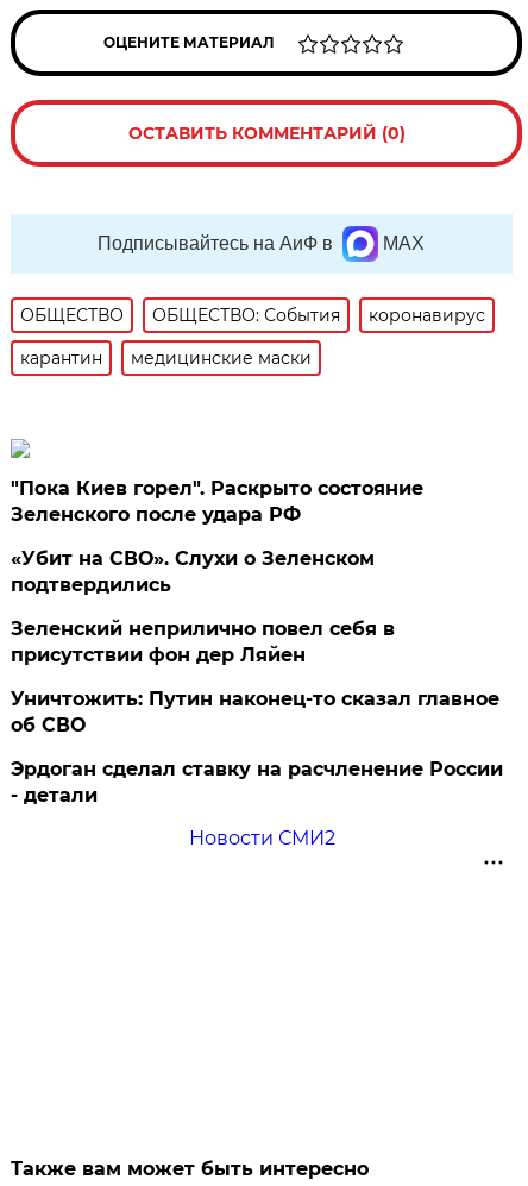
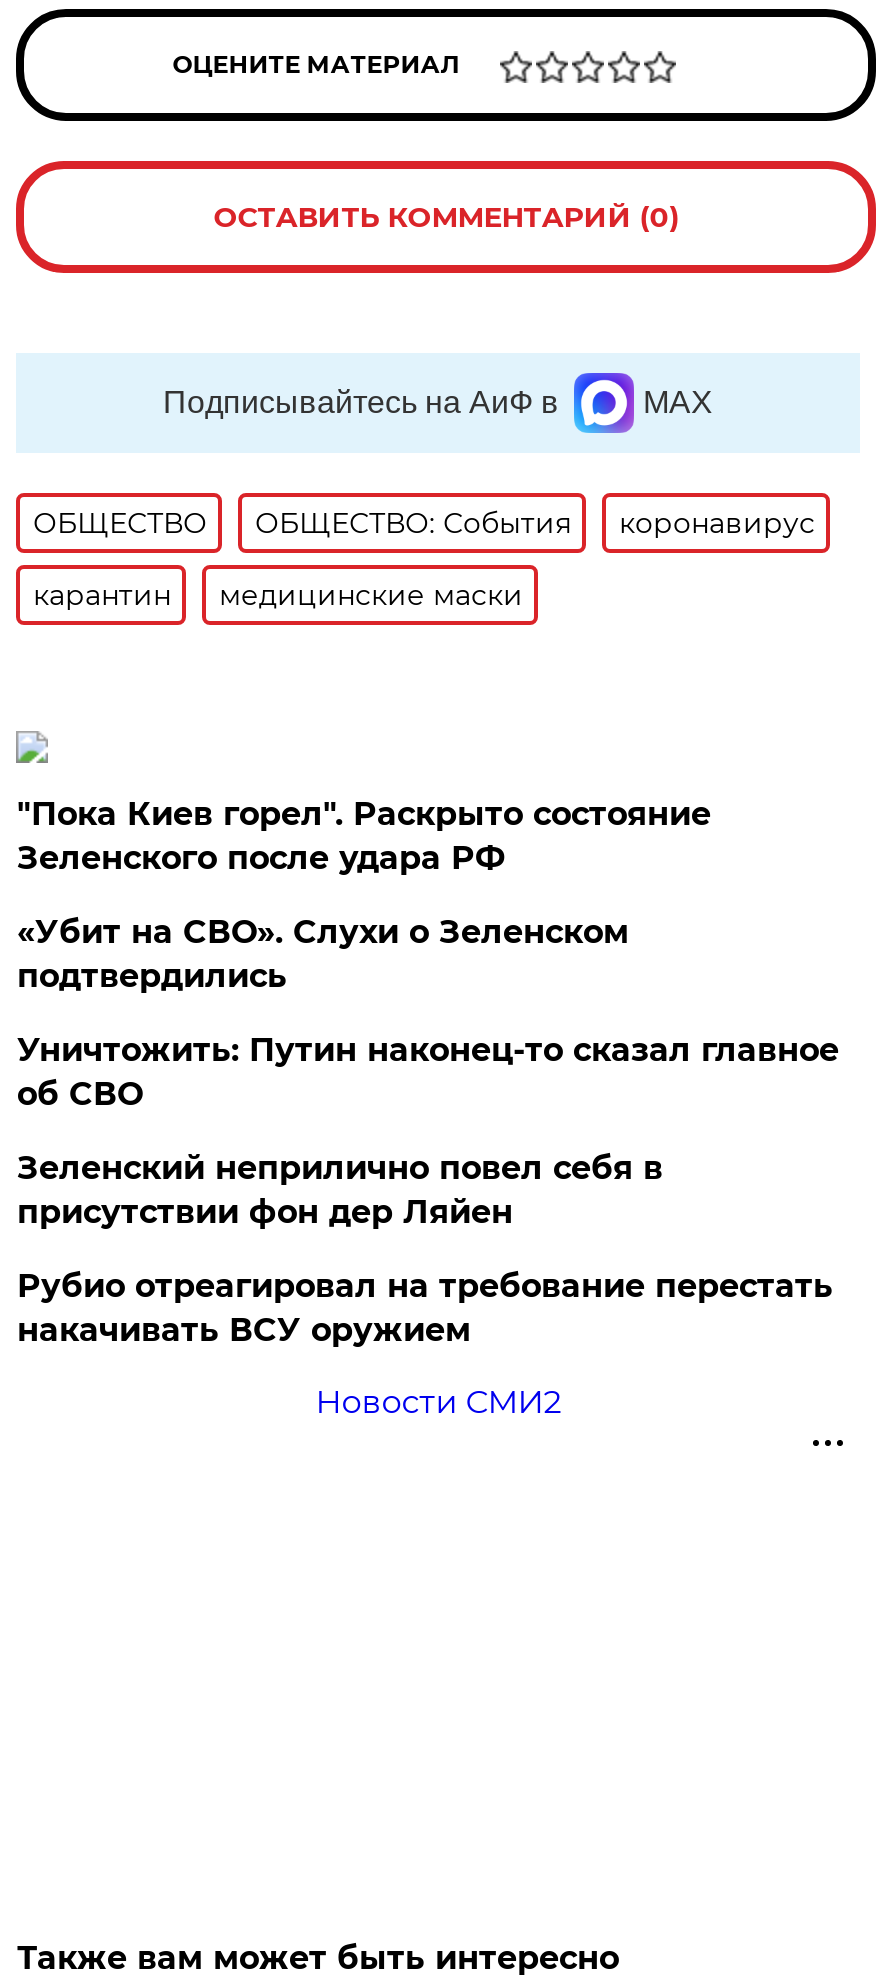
moved down: Зеленский неприлично повел cебя в | присутствии фон дер Ляйен

moved up: Уничтожить: Путин наконец-то сказал главное | об СВО

- Эрдоган сделал ставку на расчленение России
- - детали
+ Рубио отреагировал на требование перестать
+ накачивать ВСУ оружием
